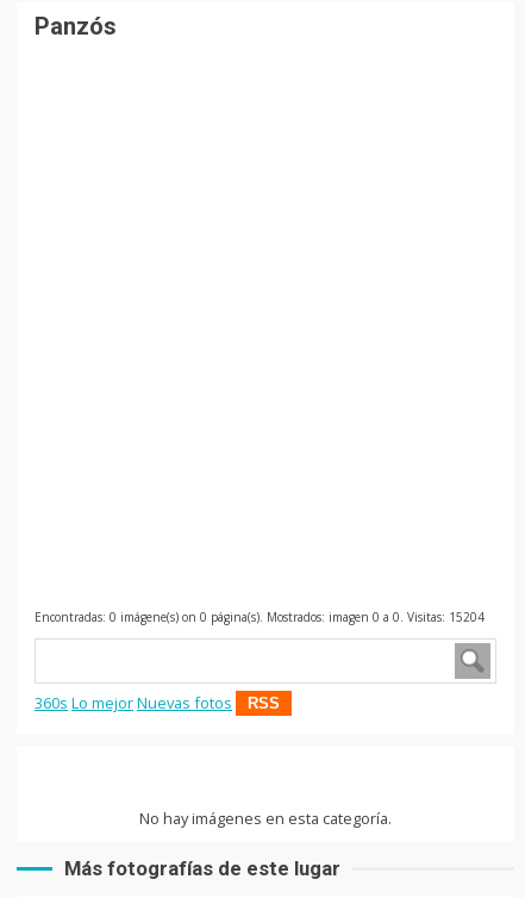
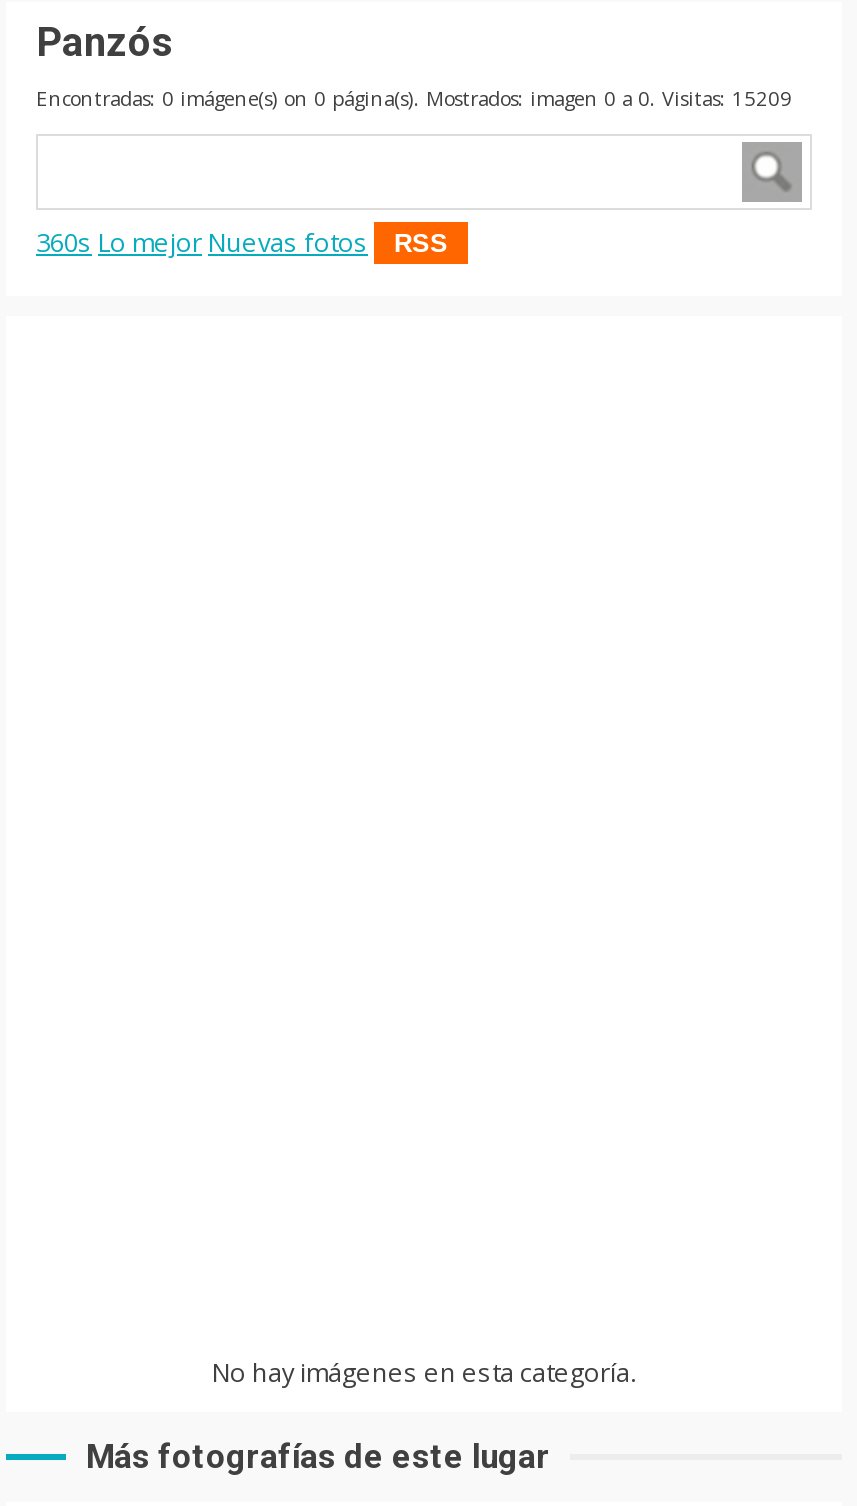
- Encontradas: 0 imágene(s) on 0 página(s). Mostrados: imagen 0 a 0. Visitas: 15204
+ Encontradas: 0 imágene(s) on 0 página(s). Mostrados: imagen 0 a 0. Visitas: 15209

moved up: 360s Lo mejor Nuevas fotos | RSS
